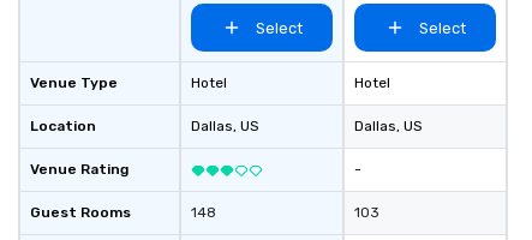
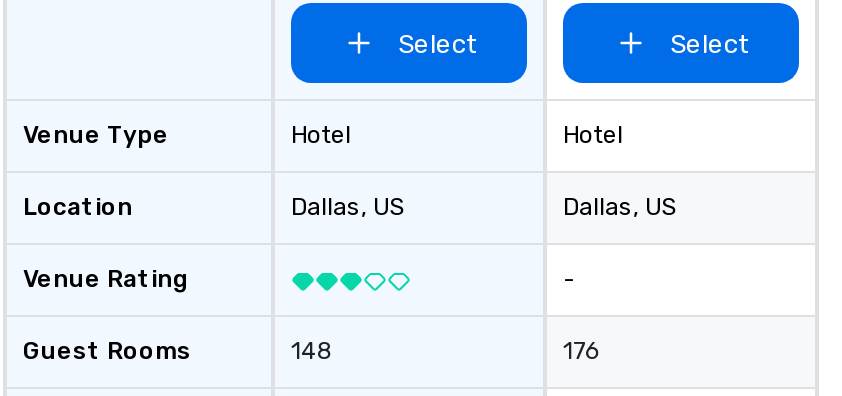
- 103
+ 176
